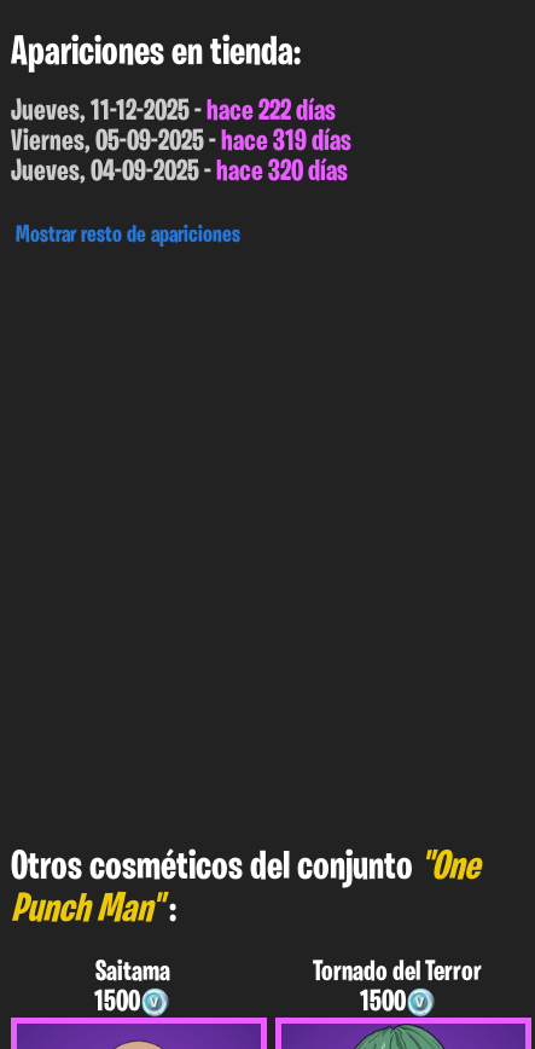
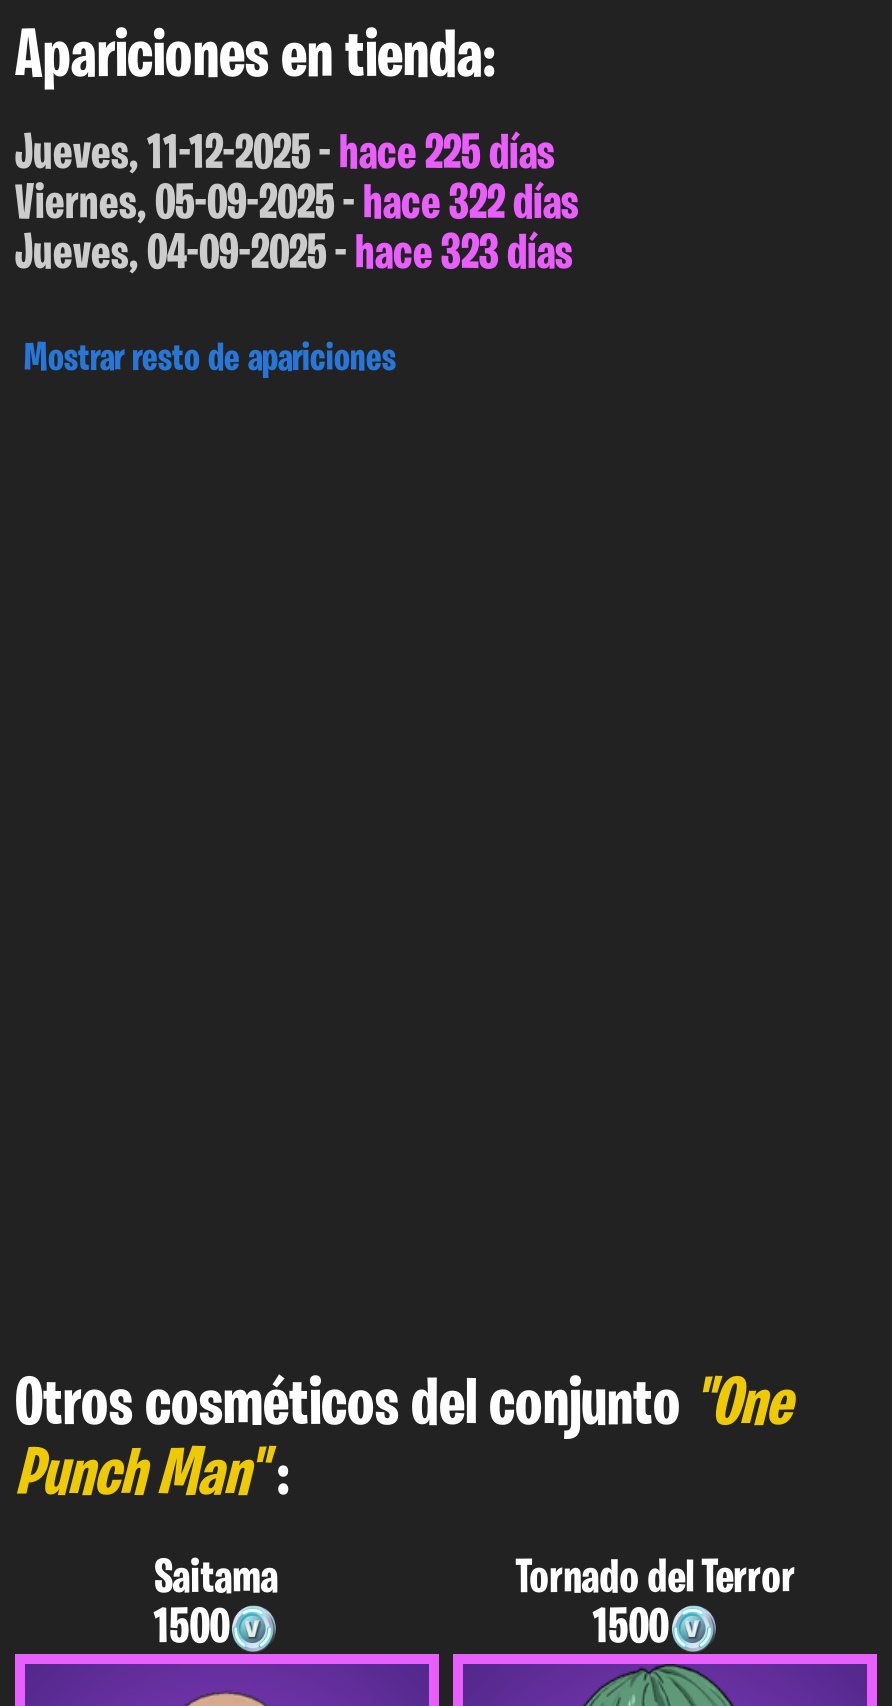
- Jueves, 11-12-2025 - hace 222 días
+ Jueves, 11-12-2025 - hace 225 días

- Viernes, 05-09-2025 - hace 319 días
+ Viernes, 05-09-2025 - hace 322 días

- Jueves, 04-09-2025 - hace 320 días
+ Jueves, 04-09-2025 - hace 323 días
